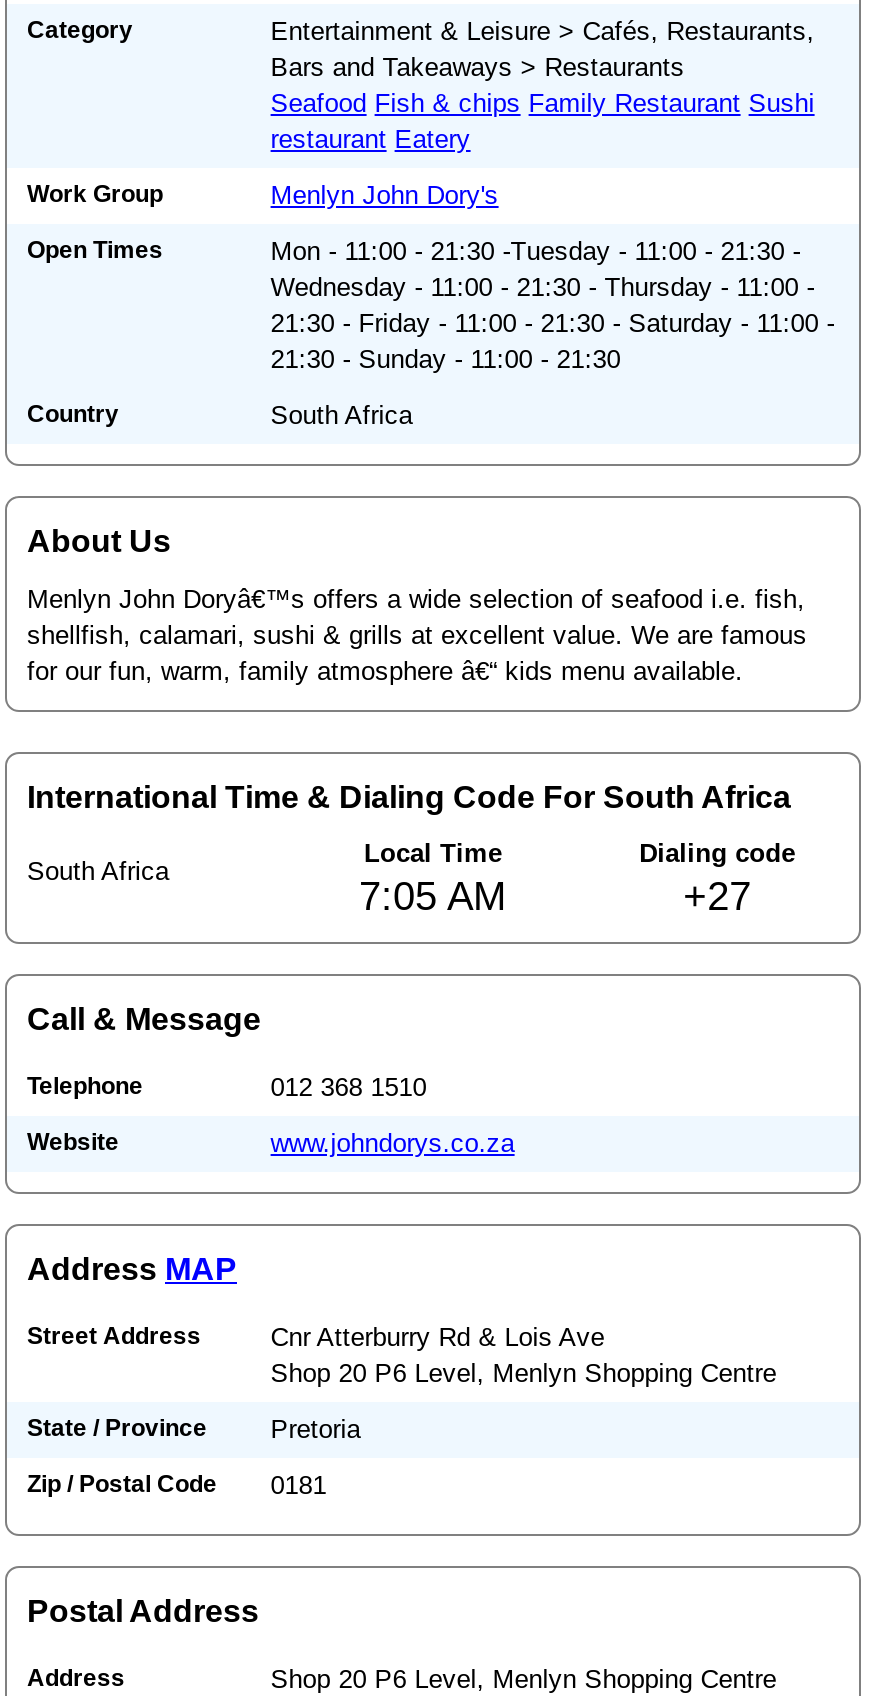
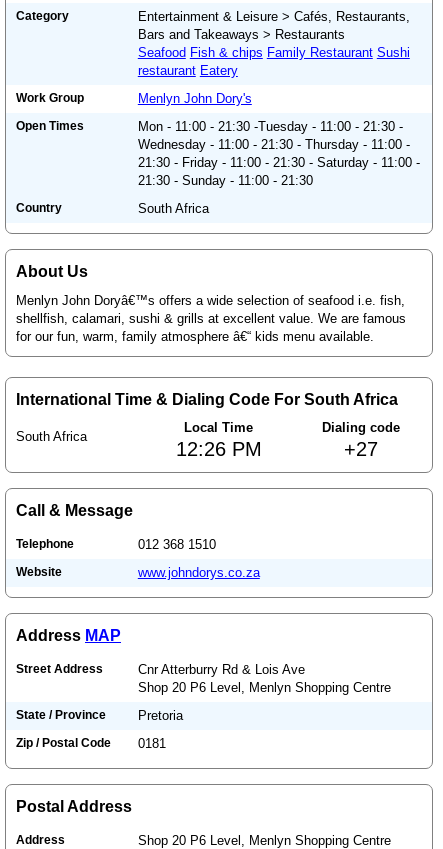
- 7:05 AM
+ 12:26 PM
